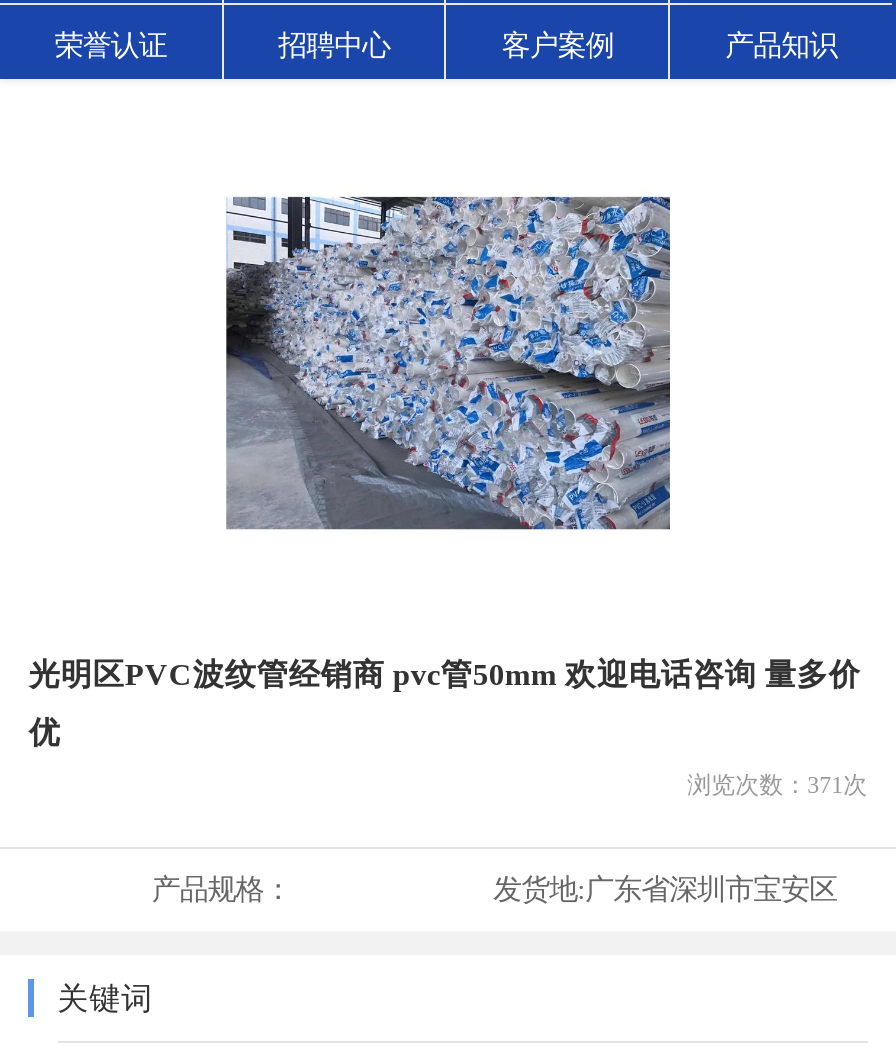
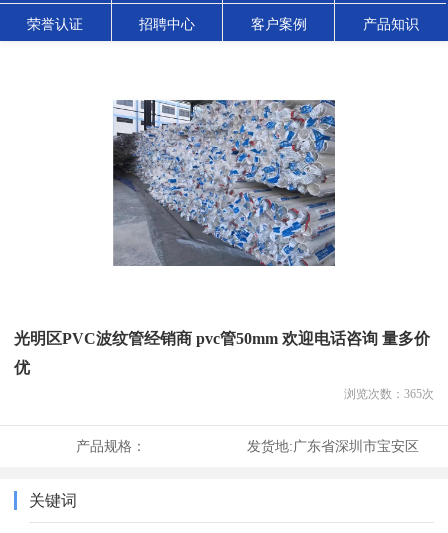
- 浏览次数：371次
+ 浏览次数：365次
